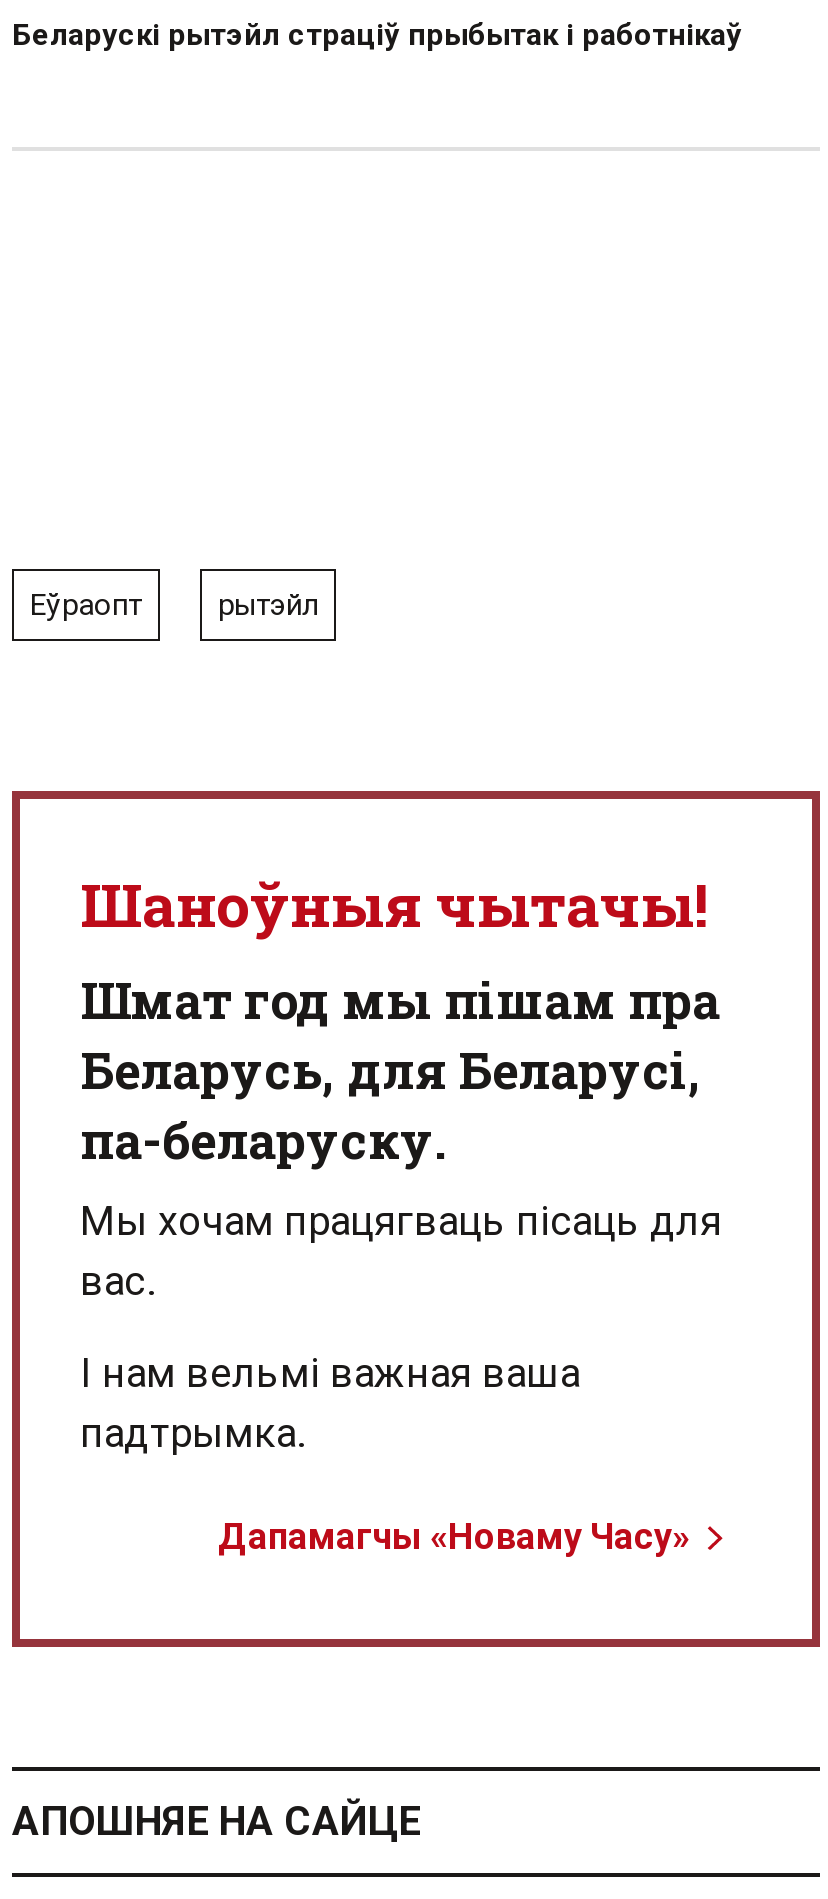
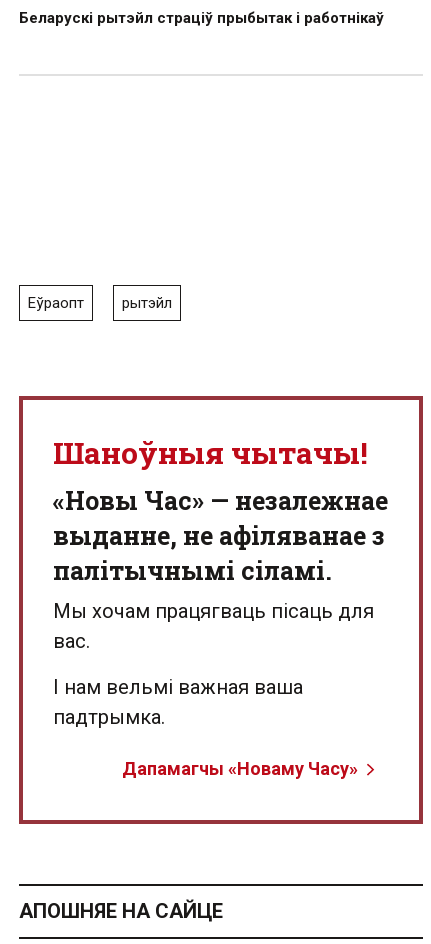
- Шмат год мы пішам пра
- Беларусь, для Беларусі,
- па-беларуску.
+ «Новы Час» — незалежнае
+ выданне, не афіляванае з
+ палітычнымі сіламі.
